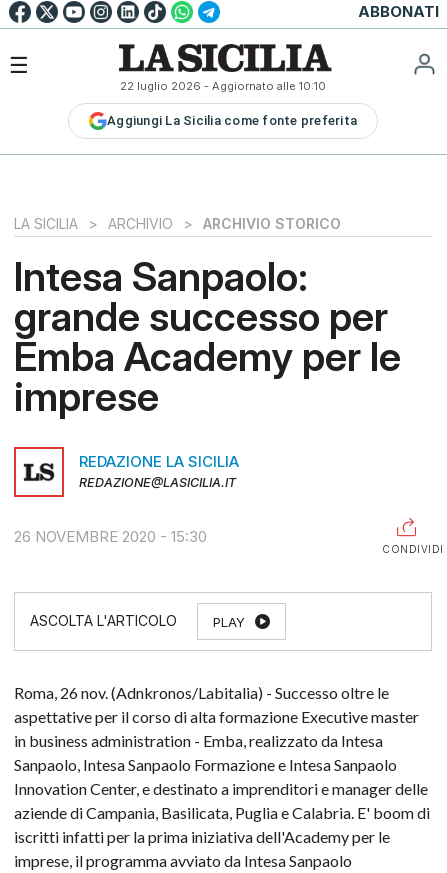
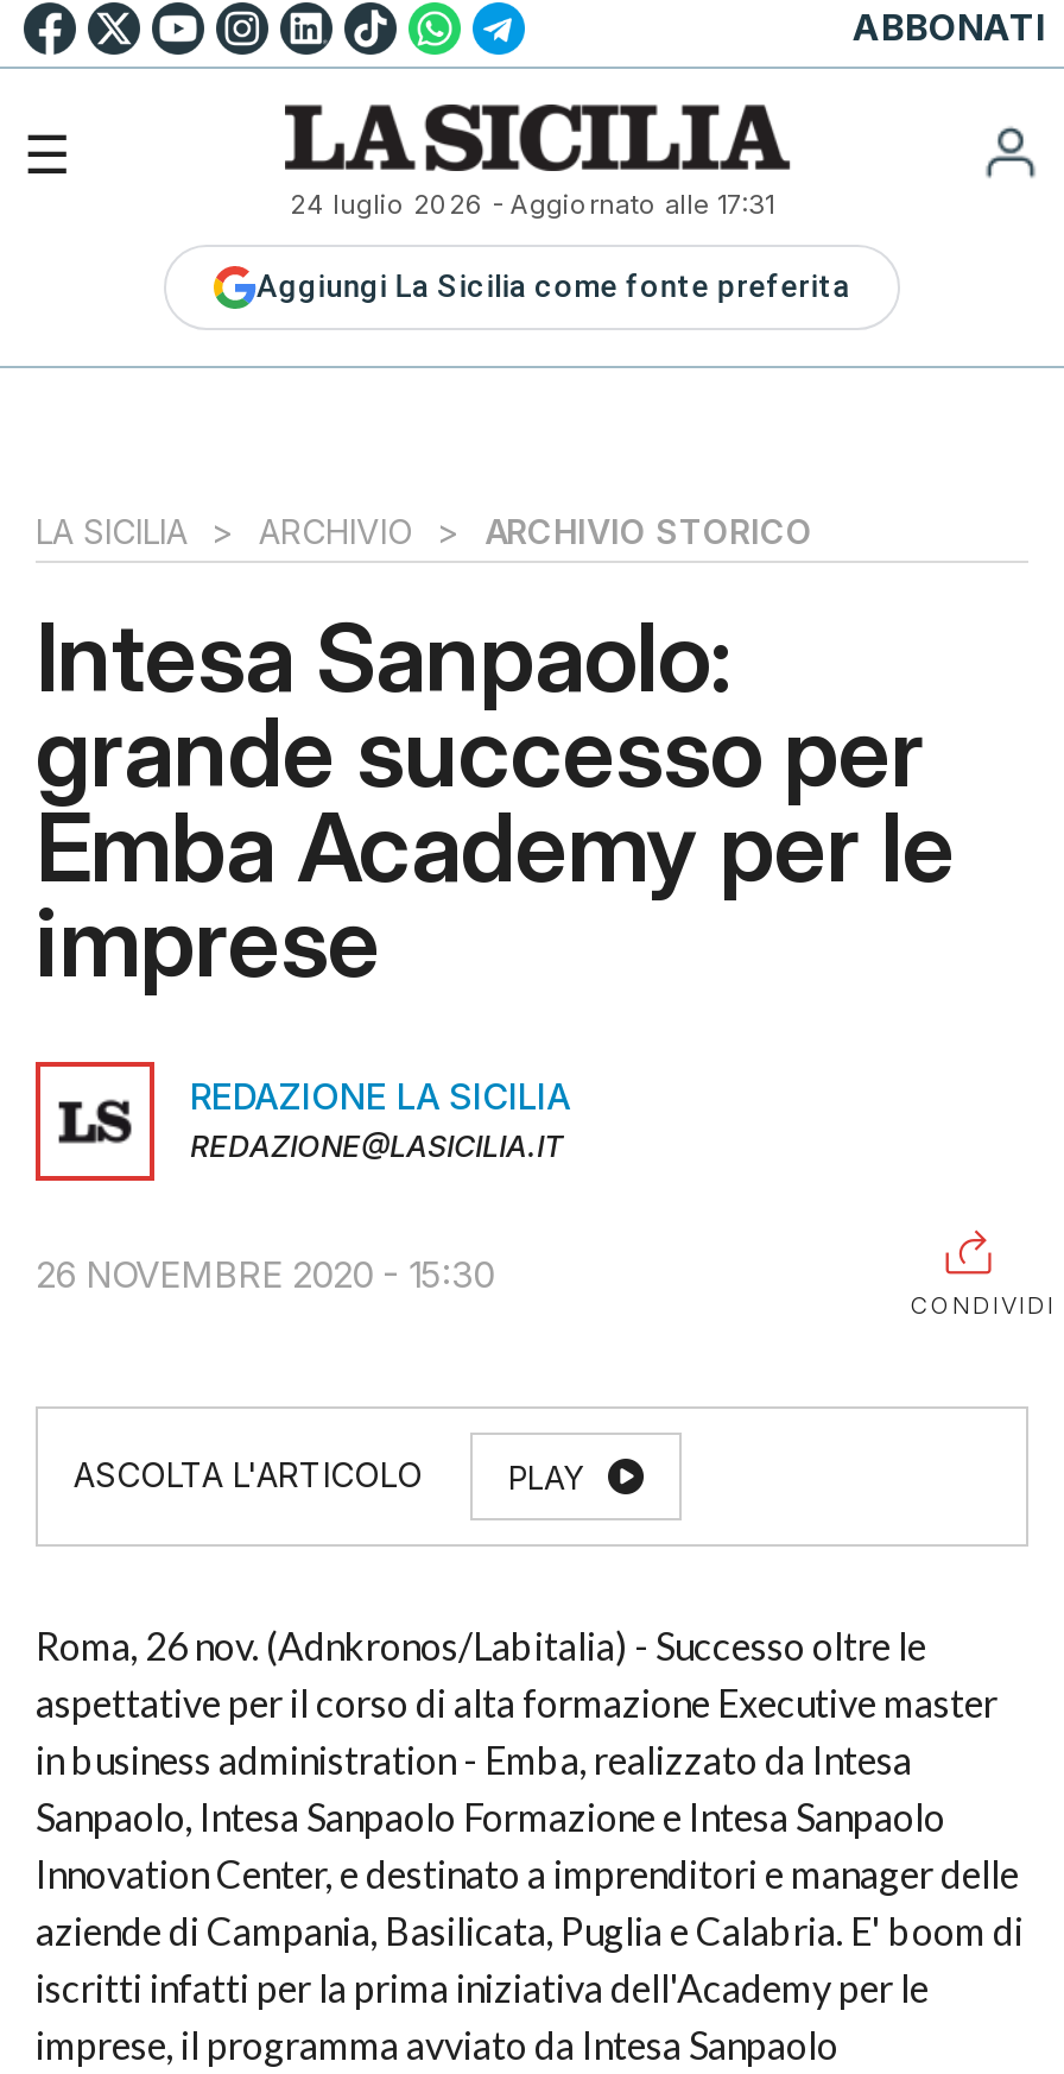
- 22 luglio 2026 - Aggiornato alle 10:10
+ 24 luglio 2026 - Aggiornato alle 17:31
